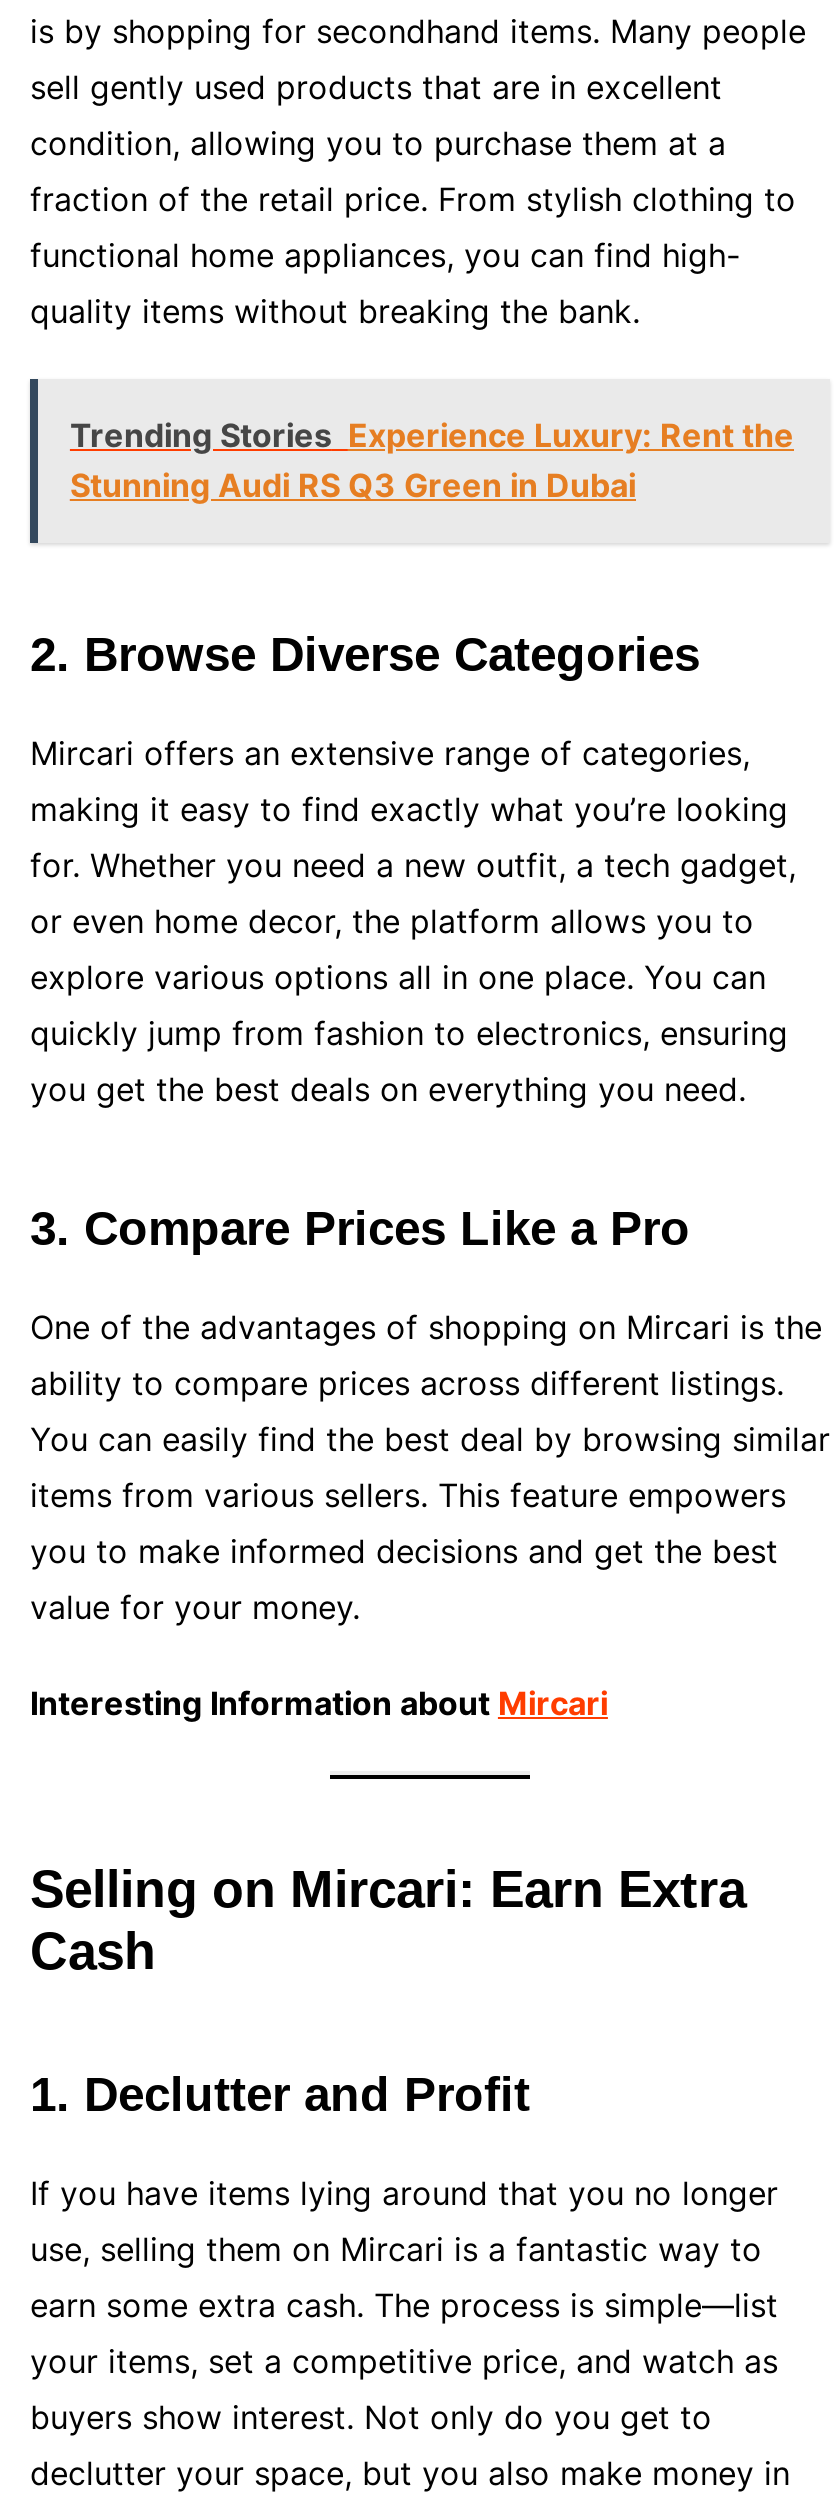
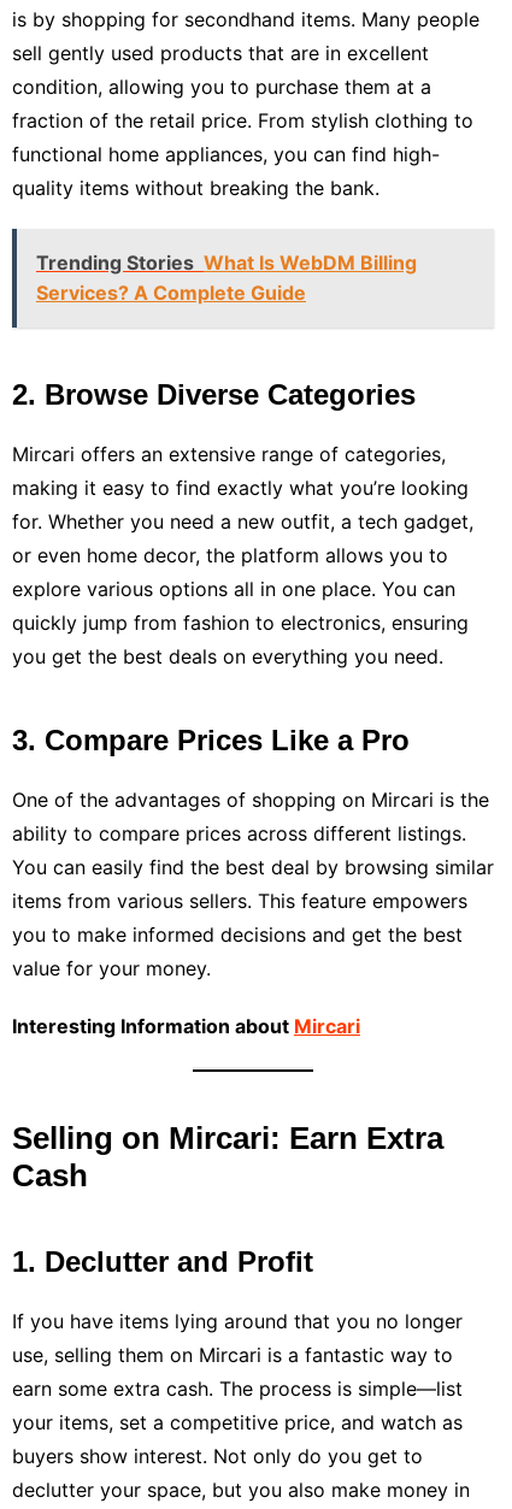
- Trending Stories Experience Luxury: Rent the
- Stunning Audi RS Q3 Green in Dubai
+ Trending Stories What Is WebDM Billing
+ Services? A Complete Guide
